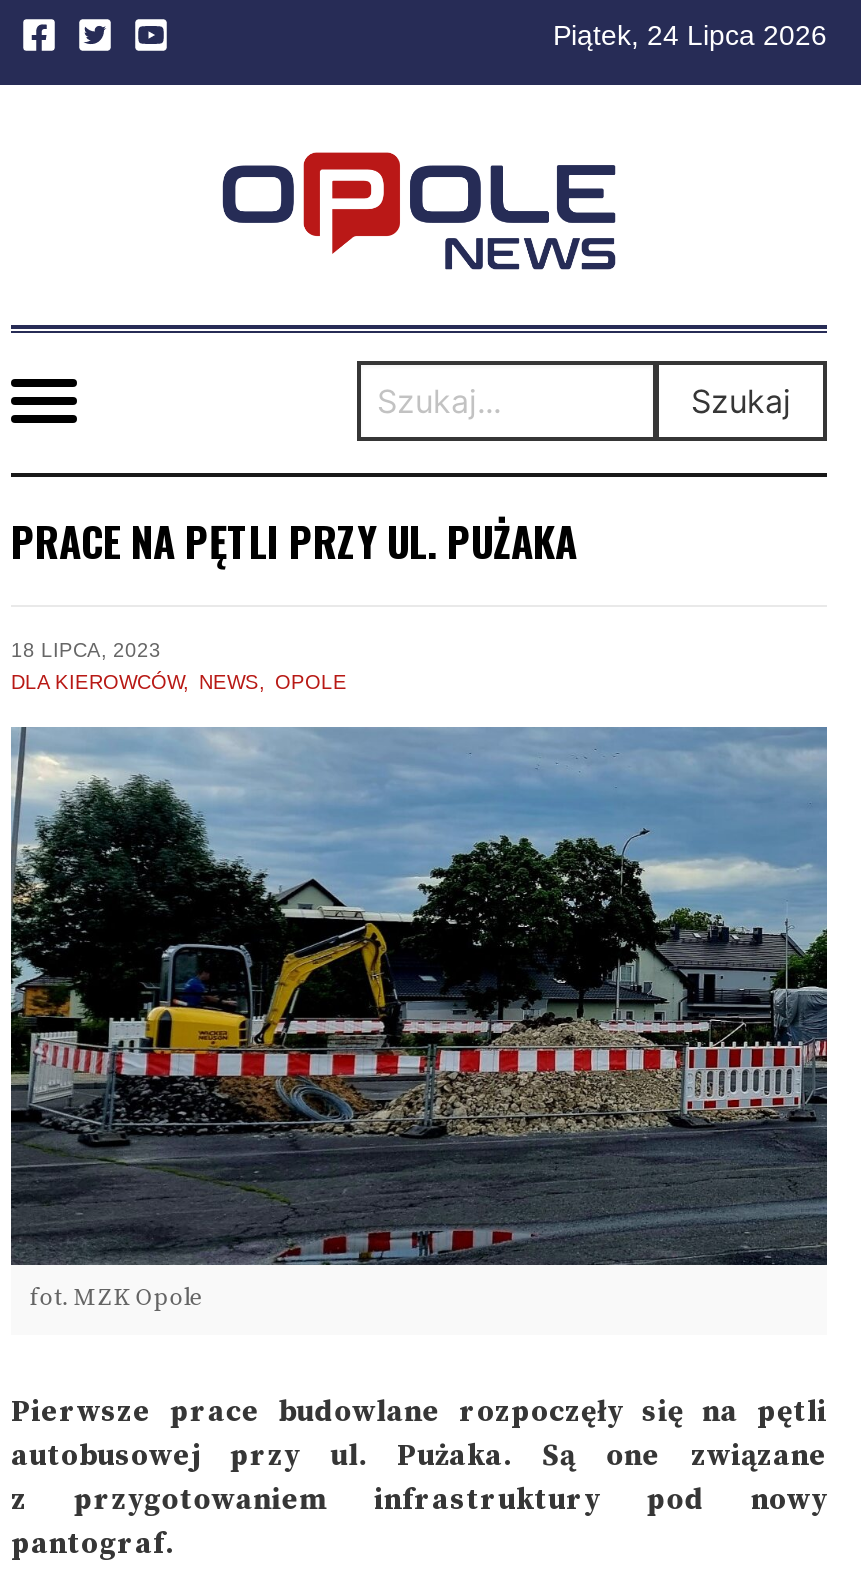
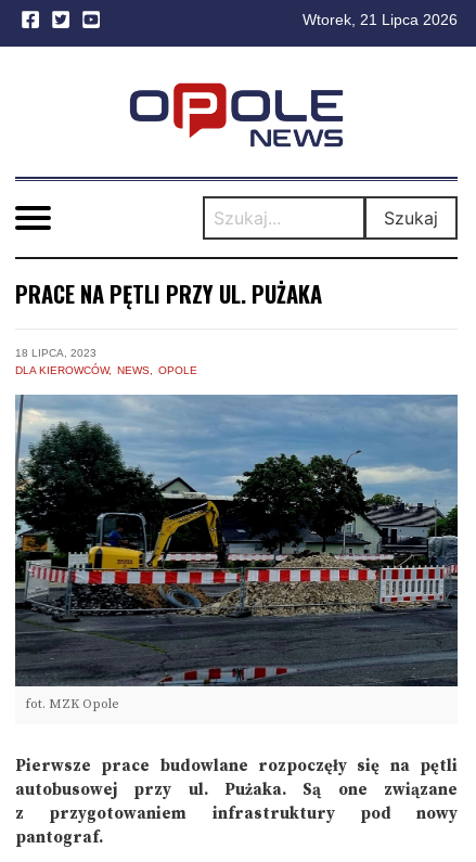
- Piątek, 24 Lipca 2026
+ Wtorek, 21 Lipca 2026
